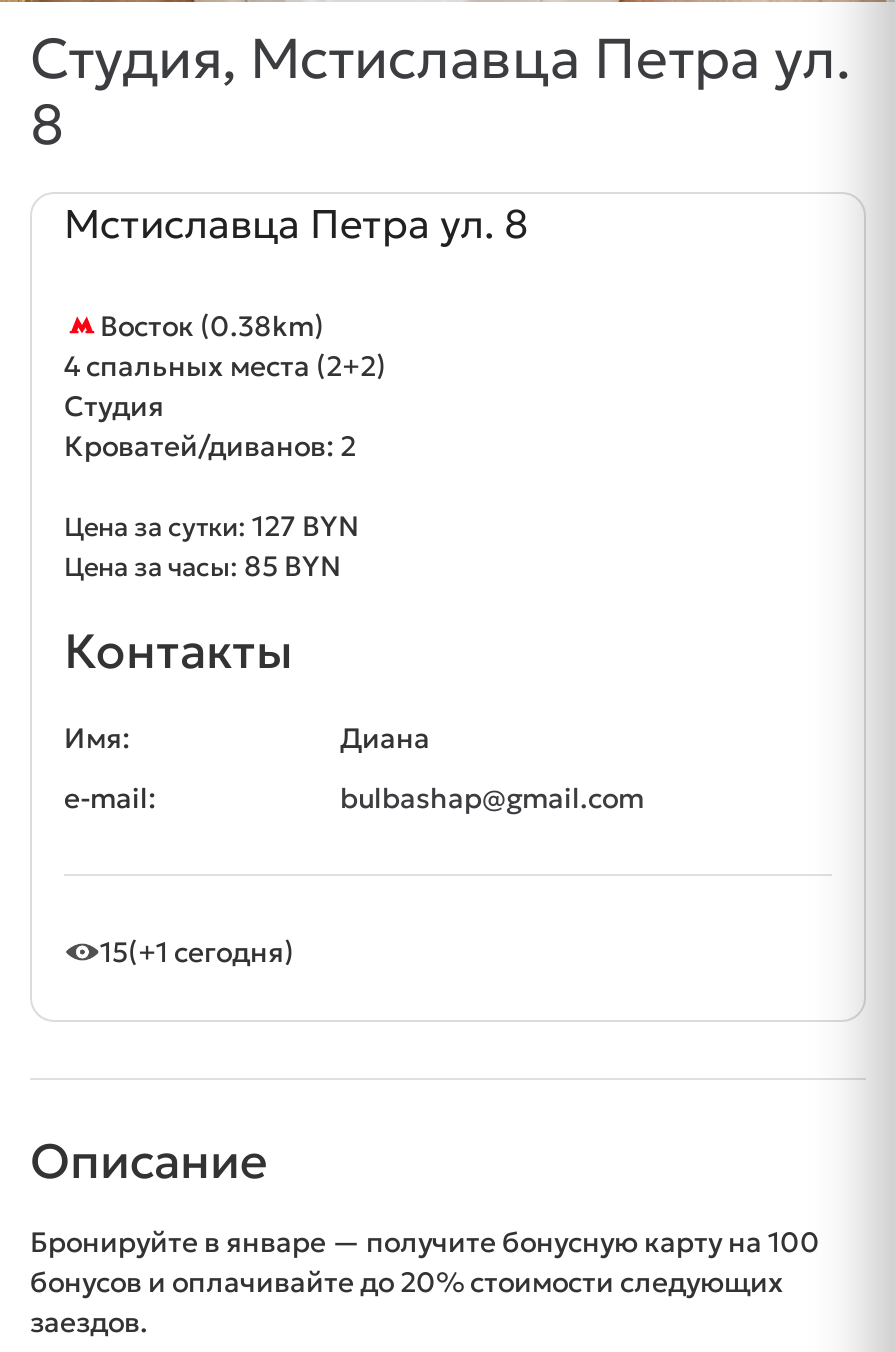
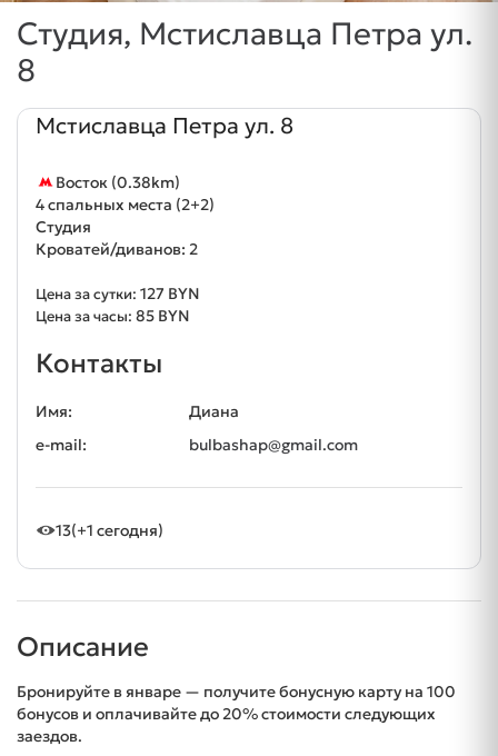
- 15(+1 сегодня)
+ 13(+1 сегодня)
